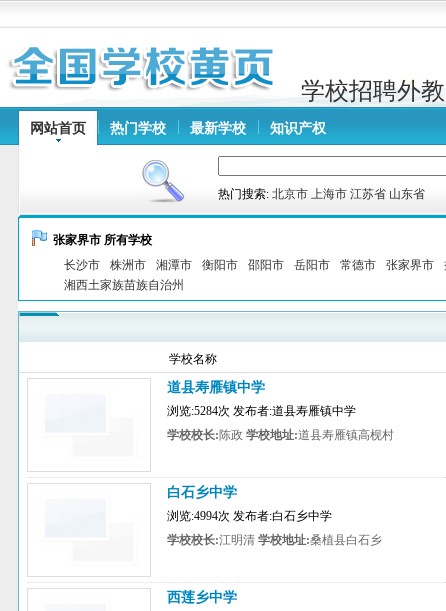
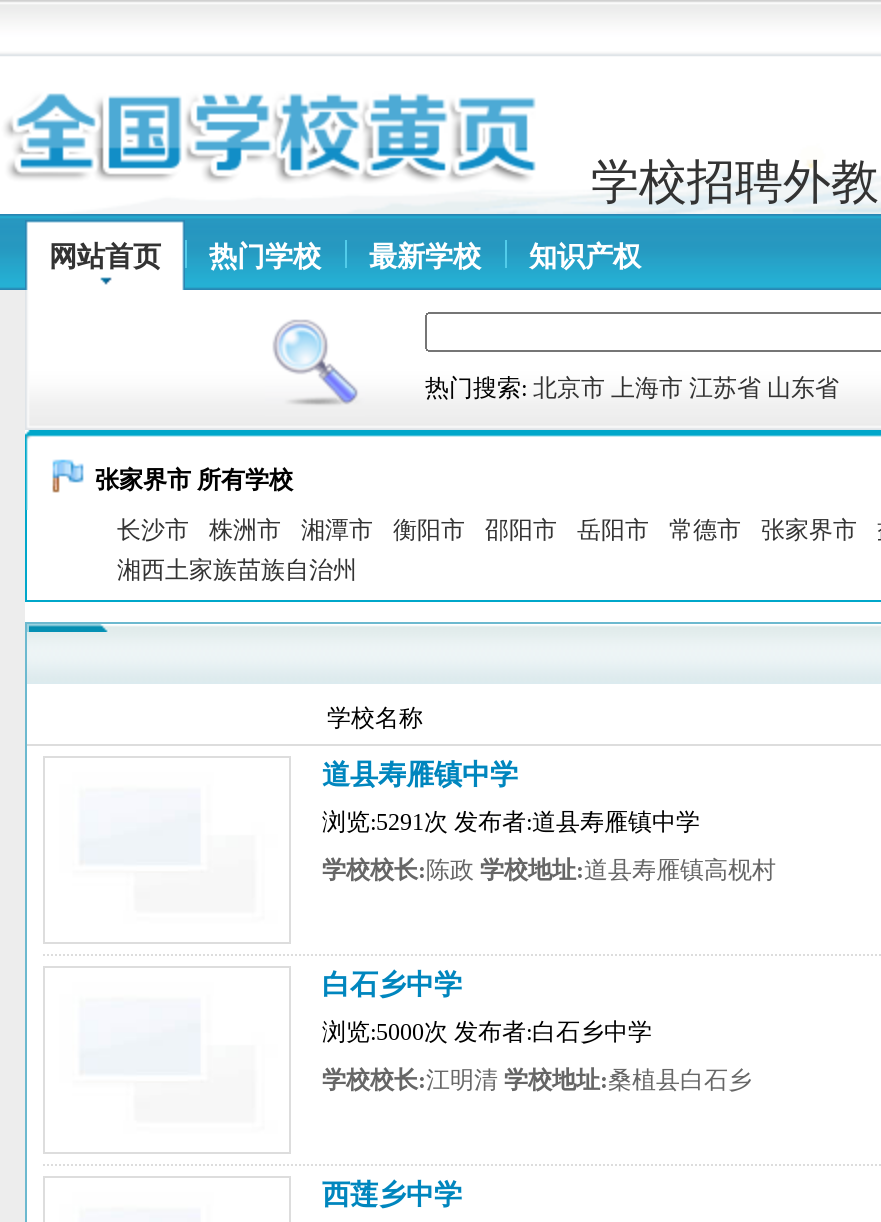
- 浏览:5284次 发布者:道县寿雁镇中学
+ 浏览:5291次 发布者:道县寿雁镇中学

- 浏览:4994次 发布者:白石乡中学
+ 浏览:5000次 发布者:白石乡中学
